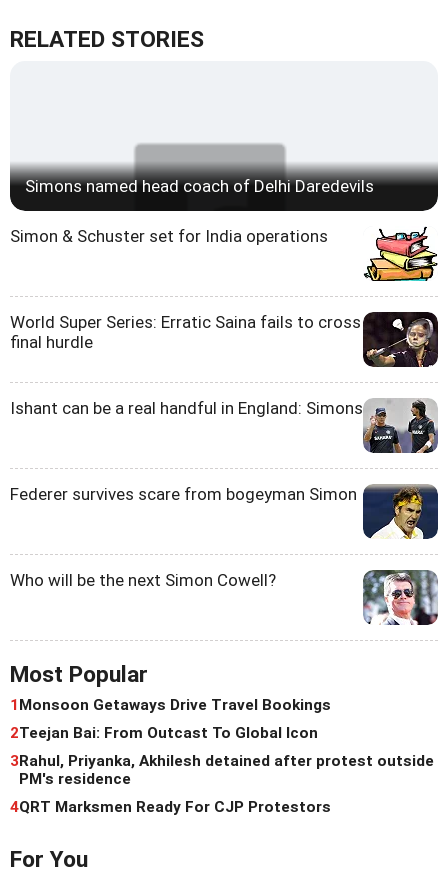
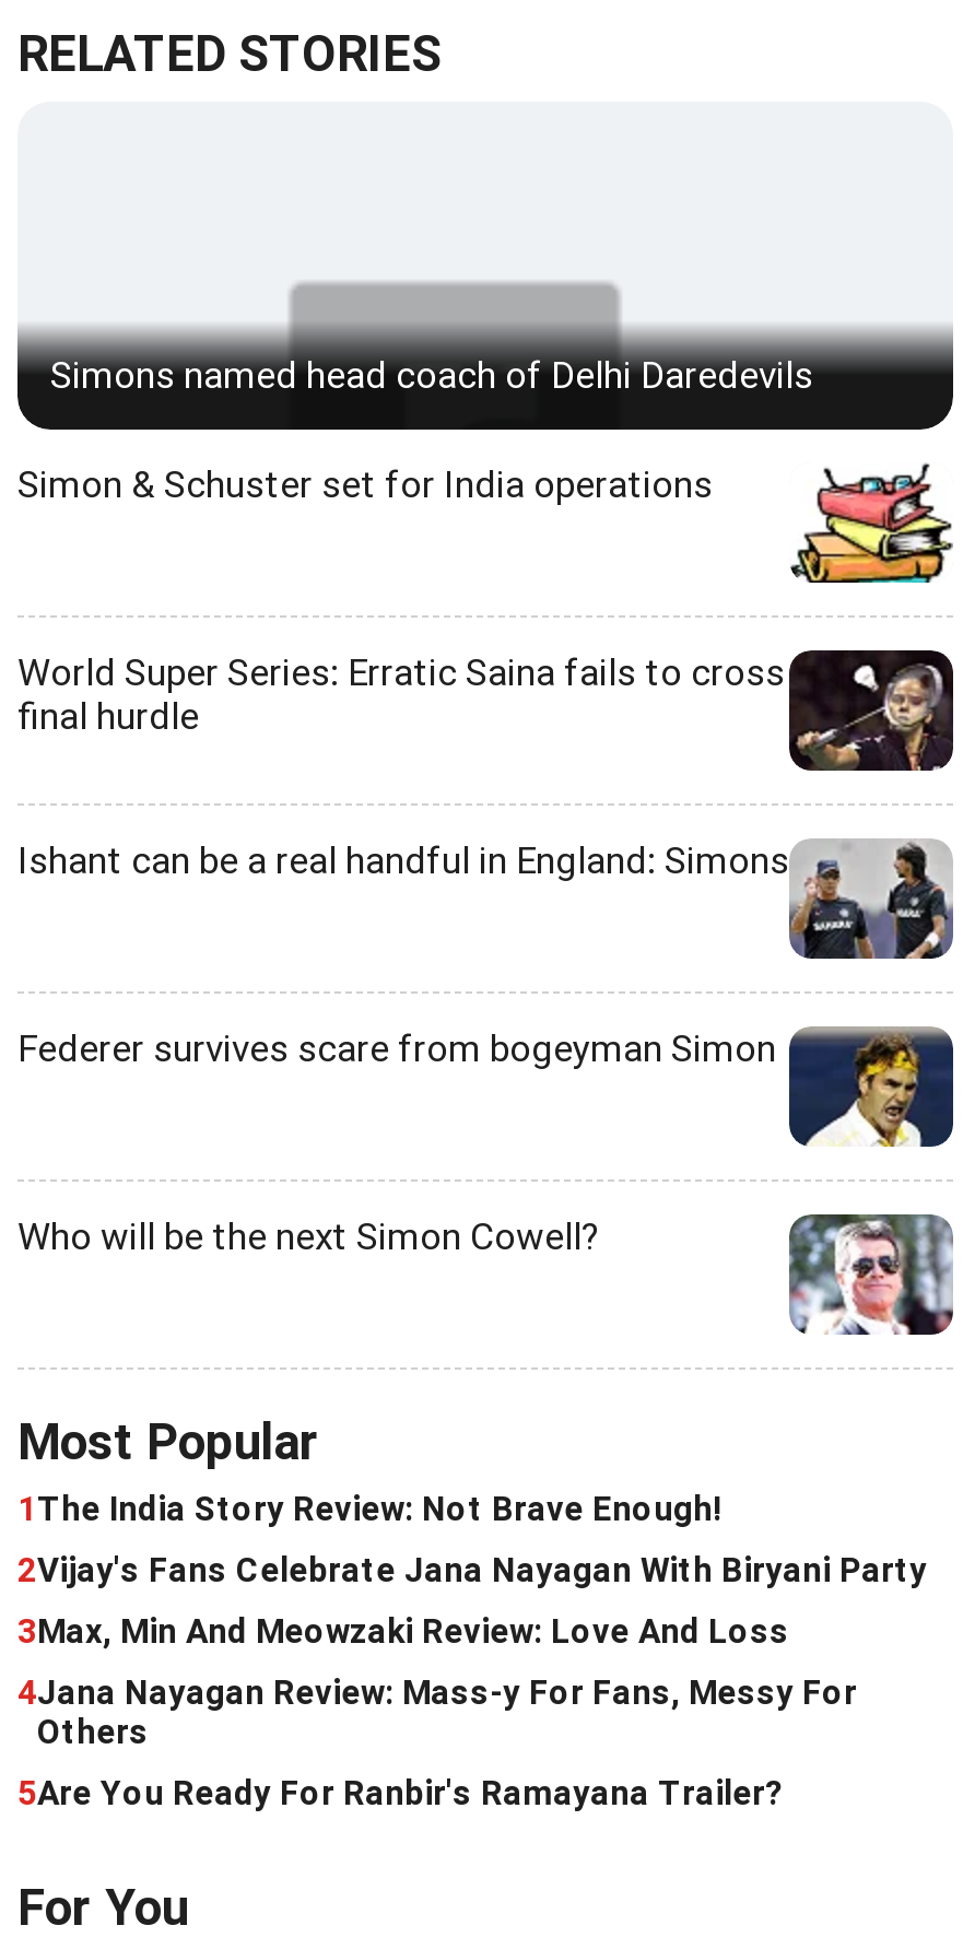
- 1 Monsoon Getaways Drive Travel Bookings
- 2Teejan Bai: From Outcast To Global Icon
- 3Rahul, Priyanka, Akhilesh detained after protest outside
- PM's residence
- 4QRT Marksmen Ready For CJP Protestors
+ 1 The India Story Review: Not Brave Enough!
+ 2Vijay's Fans Celebrate Jana Nayagan With Biryani Party
+ 3Max, Min And Meowzaki Review: Love And Loss
+ 4Jana Nayagan Review: Mass-y For Fans, Messy For
+ Others
+ 5Are You Ready For Ranbir's Ramayana Trailer?
